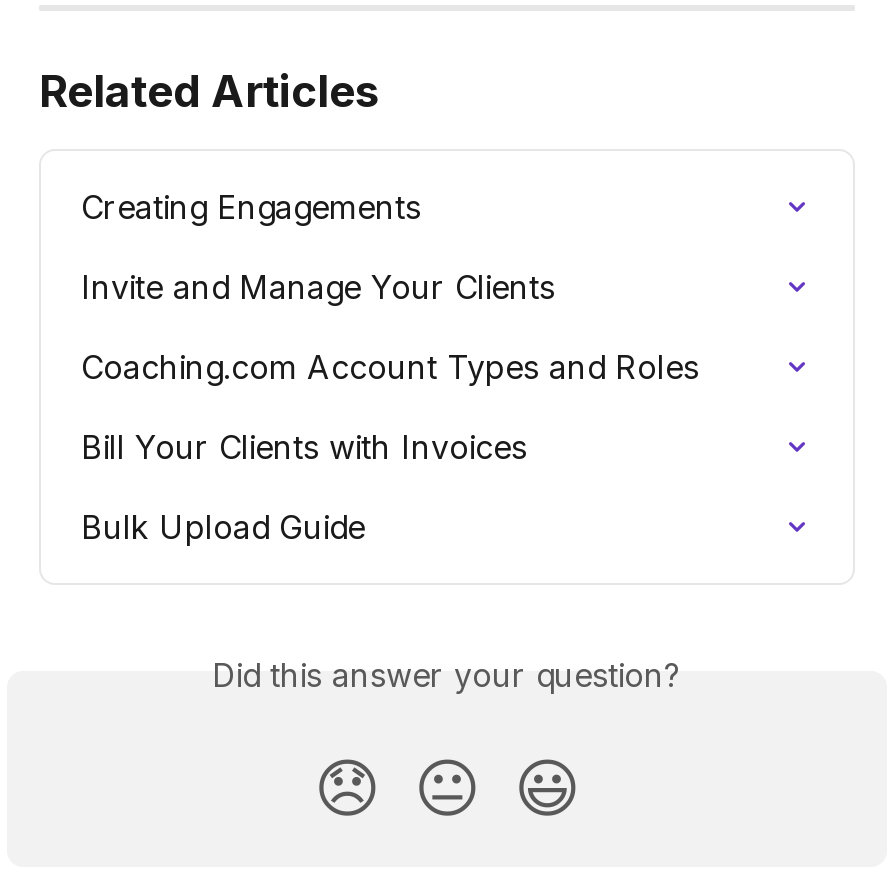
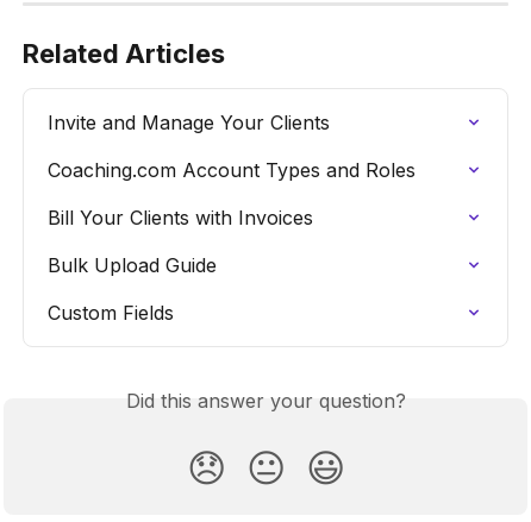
- Creating Engagements

moved up: Invite and Manage Your Clients | Coaching.com Account Types and Roles | Bill Your Clients with Invoices | Bulk Upload Guide

+ Custom Fields
